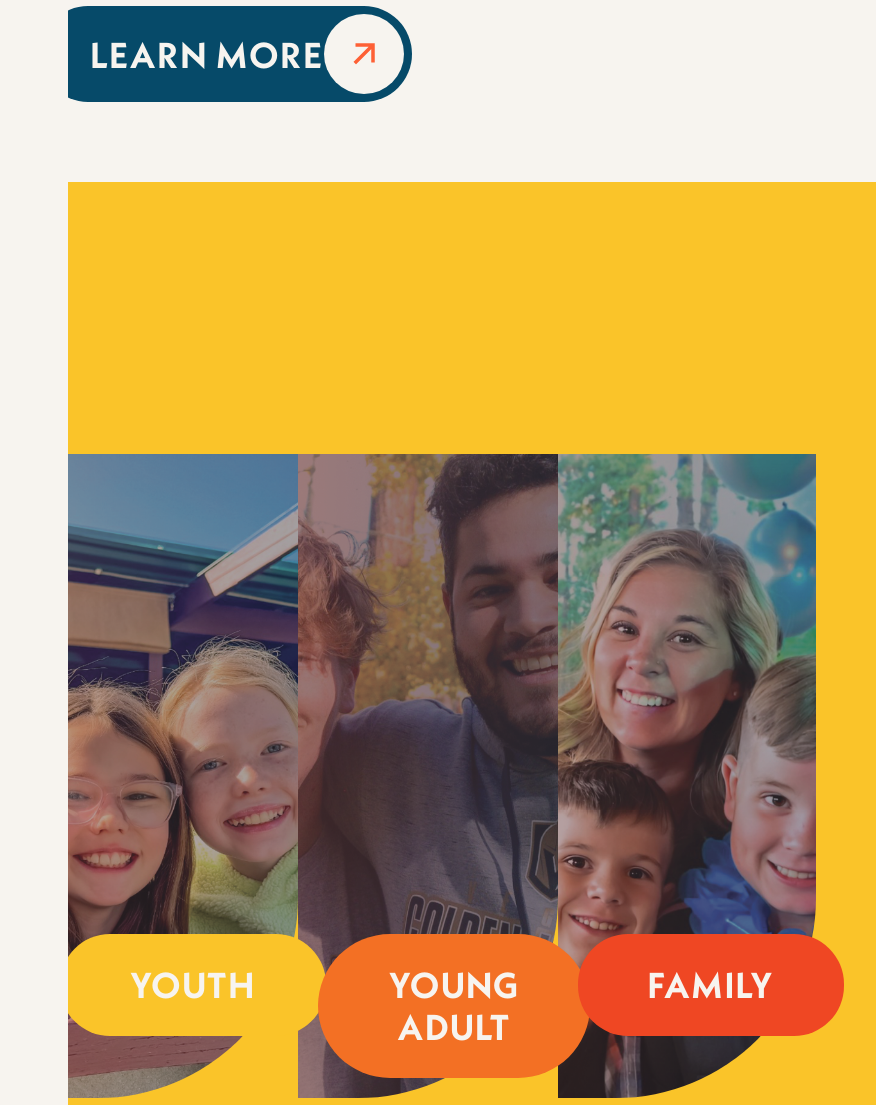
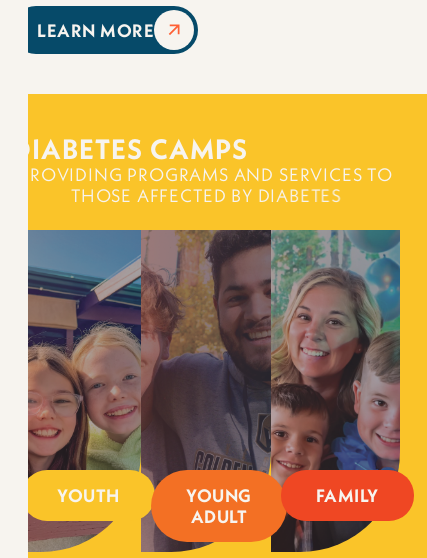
+ DIABETES CAMPS
+ PROV I D I N G PROGRAMS AN D SERV I CES TO
+ TH OSE AFFECTED BY DIAB ETES
